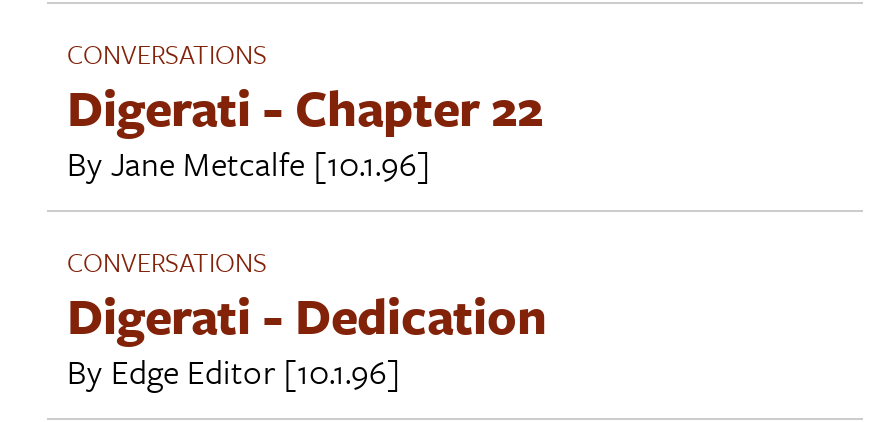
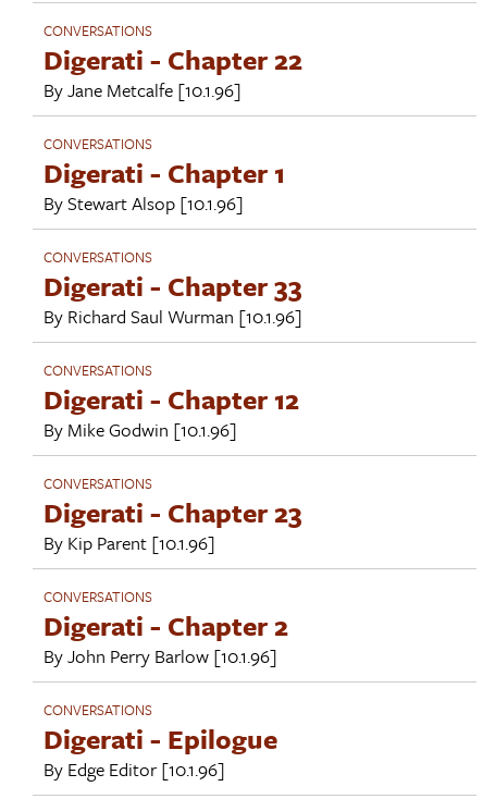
- Digerati - Dedication
+ Digerati - Chapter 1
+ By Stewart Alsop [10.1.96]
+ CONVERSATIONS
+ Digerati - Chapter 33
+ By Richard Saul Wurman [10.1.96]
+ CONVERSATIONS
+ Digerati - Chapter 12
+ By Mike Godwin [10.1.96]
+ CONVERSATIONS
+ Digerati - Chapter 23
+ By Kip Parent [10.1.96]
+ CONVERSATIONS
+ Digerati - Chapter 2
+ ByJohn Perry Barlow [10.1.96]
+ CONVERSATIONS
+ Digerati - Epilogue
